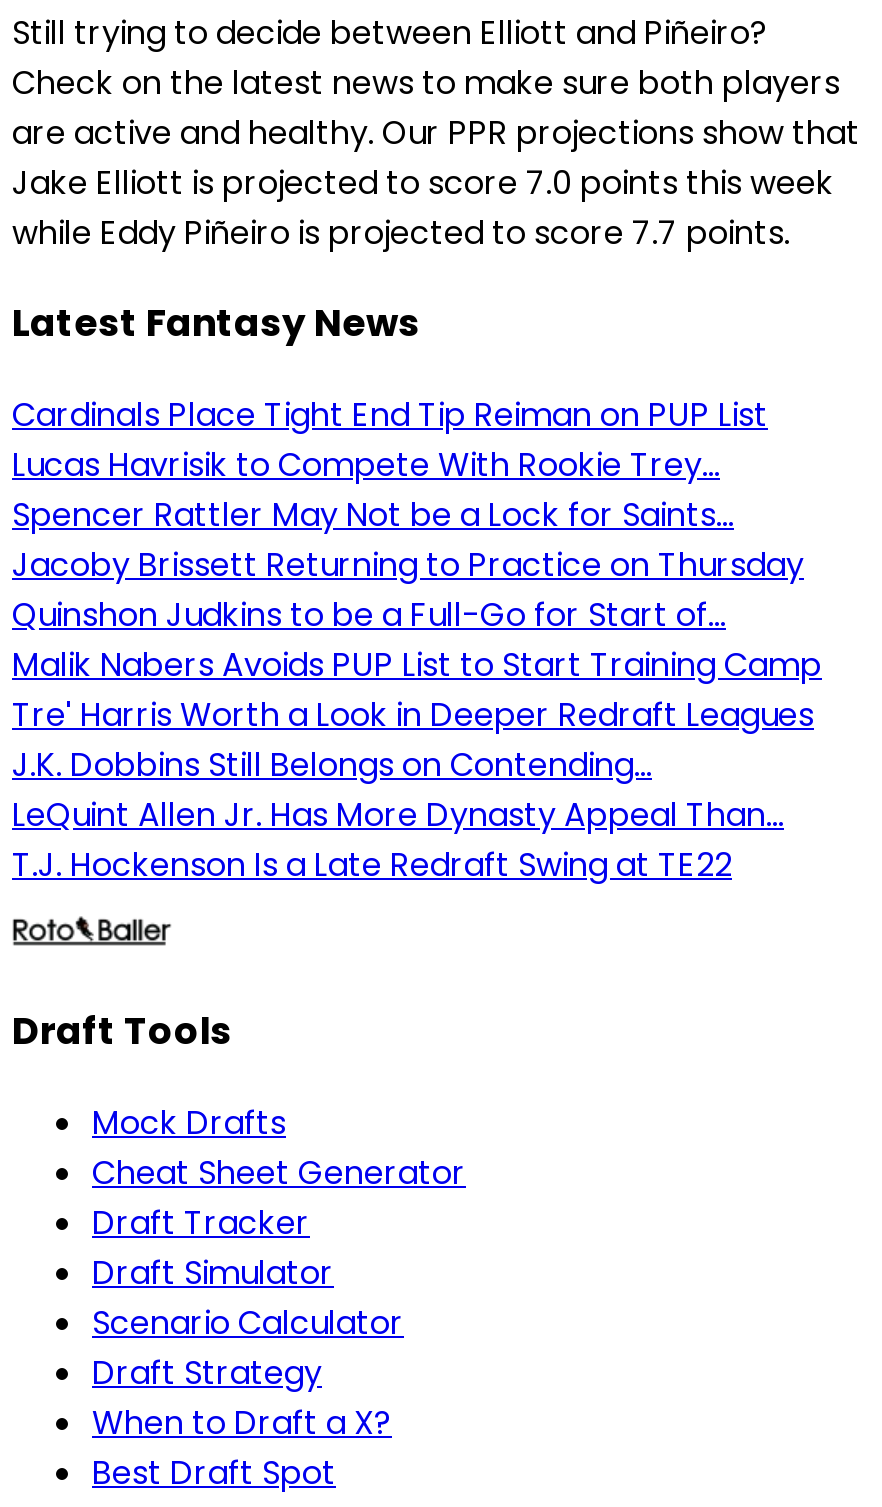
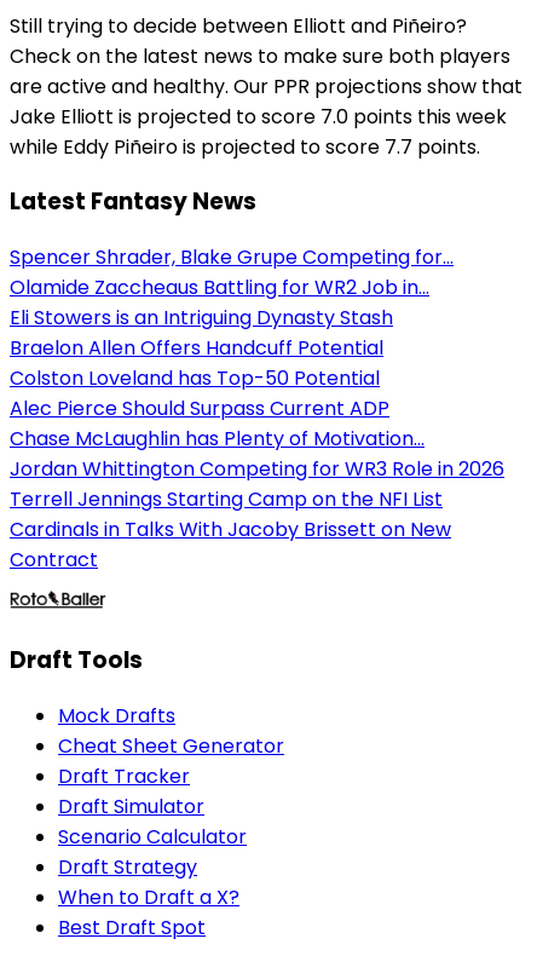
- Cardinals Place Tight End Tip Reiman on PUP List
- Lucas Havrisik to Compete With Rookie Trey...
- Spencer Rattler May Not be a Lock for Saints...
- Jacoby Brissett Returning to Practice on Thursday
- Quinshon Judkins to be a Full-Go for Start of...
- Malik Nabers Avoids PUP List to Start Training Camp
- Tre' Harris Worth a Look in Deeper Redraft Leagues
- J.K. Dobbins Still Belongs on Contending...
- LeQuint Allen Jr. Has More Dynasty Appeal Than...
- T.J. Hockenson Is a Late Redraft Swing at TE22
+ Spencer Shrader, Blake Grupe Competing for...
+ Olamide Zaccheaus Battling for WR2 Job in...
+ Eli Stowers is an Intriguing Dynasty Stash
+ Braelon Allen Offers Handcuff Potential
+ Colston Loveland has Top-50 Potential
+ Alec Pierce Should Surpass Current ADP
+ Chase McLaughlin has Plenty of Motivation...
+ Jordan Whittington Competing for WR3 Role in 2026
+ Terrell Jennings Starting Camp on the NFI List
+ Cardinals in Talks With Jacoby Brissett on New
+ Contract
